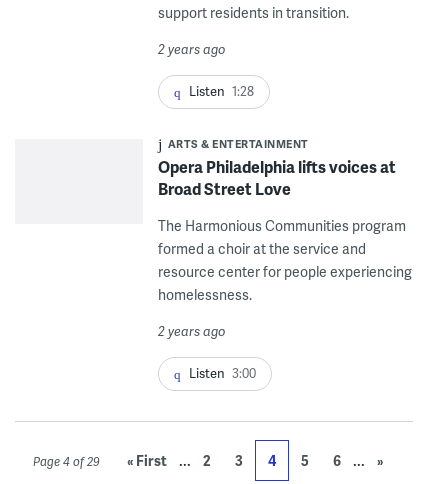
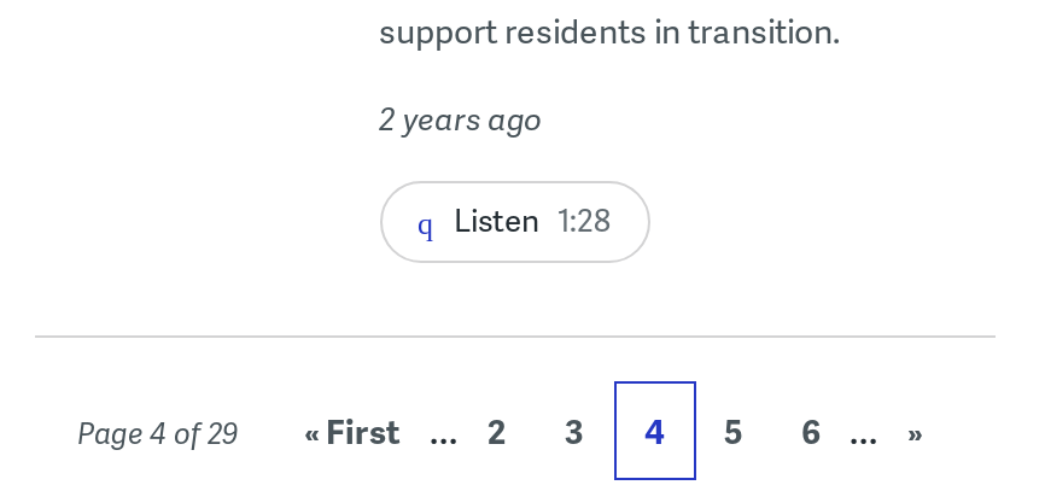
- ARTS & ENTERTAINMENT
- Opera Philadelphia lifts voices at
- Broad Street Love
- The Harmonious Communities program
- formed a choir at the service and
- resource center for people experiencing
- homelessness.
- 2 years ago
- Listen 3:00
